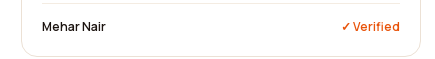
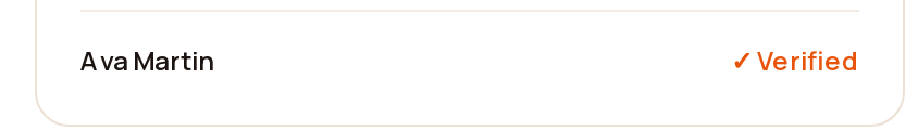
- Mehar Nair
+ Ava Martin
